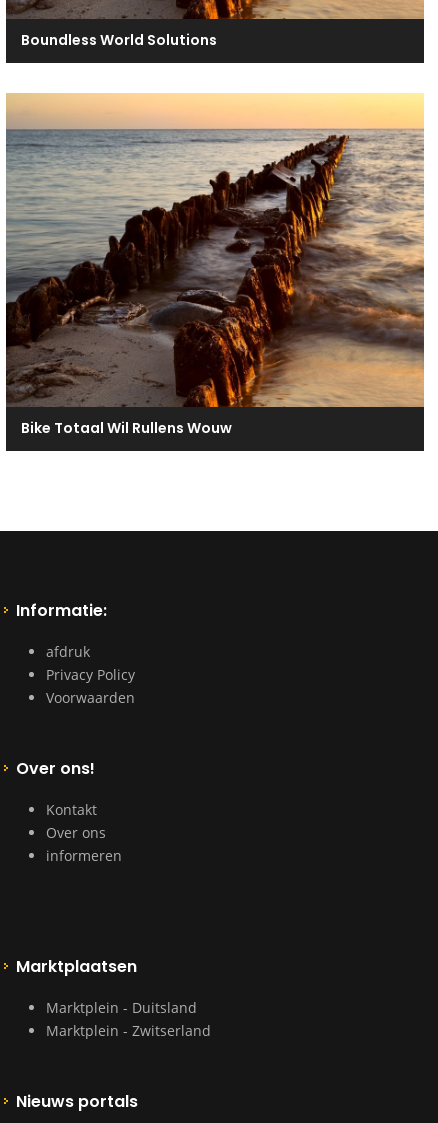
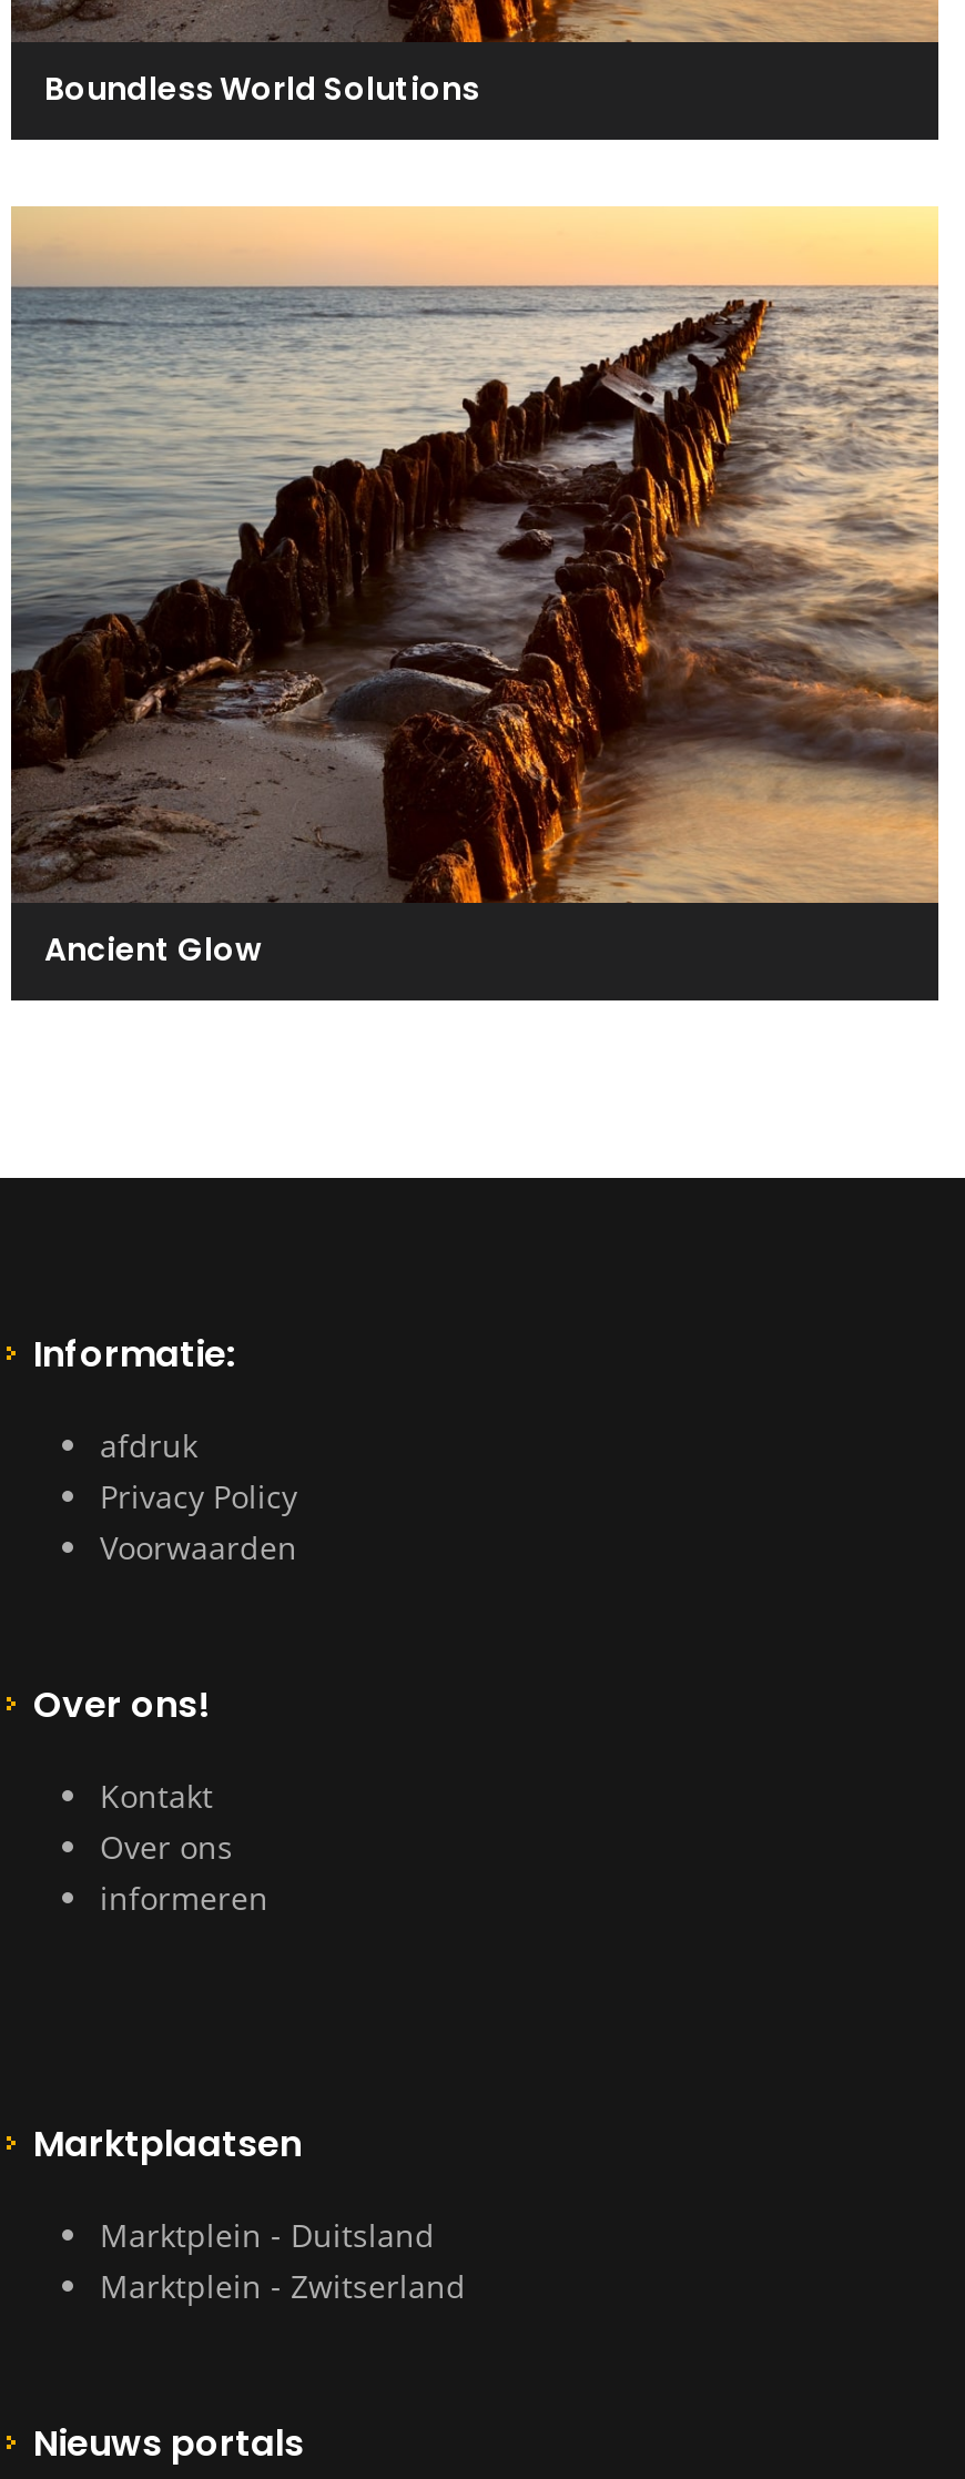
- Bike Totaal Wil Rullens Wouw
+ Ancient Glow
